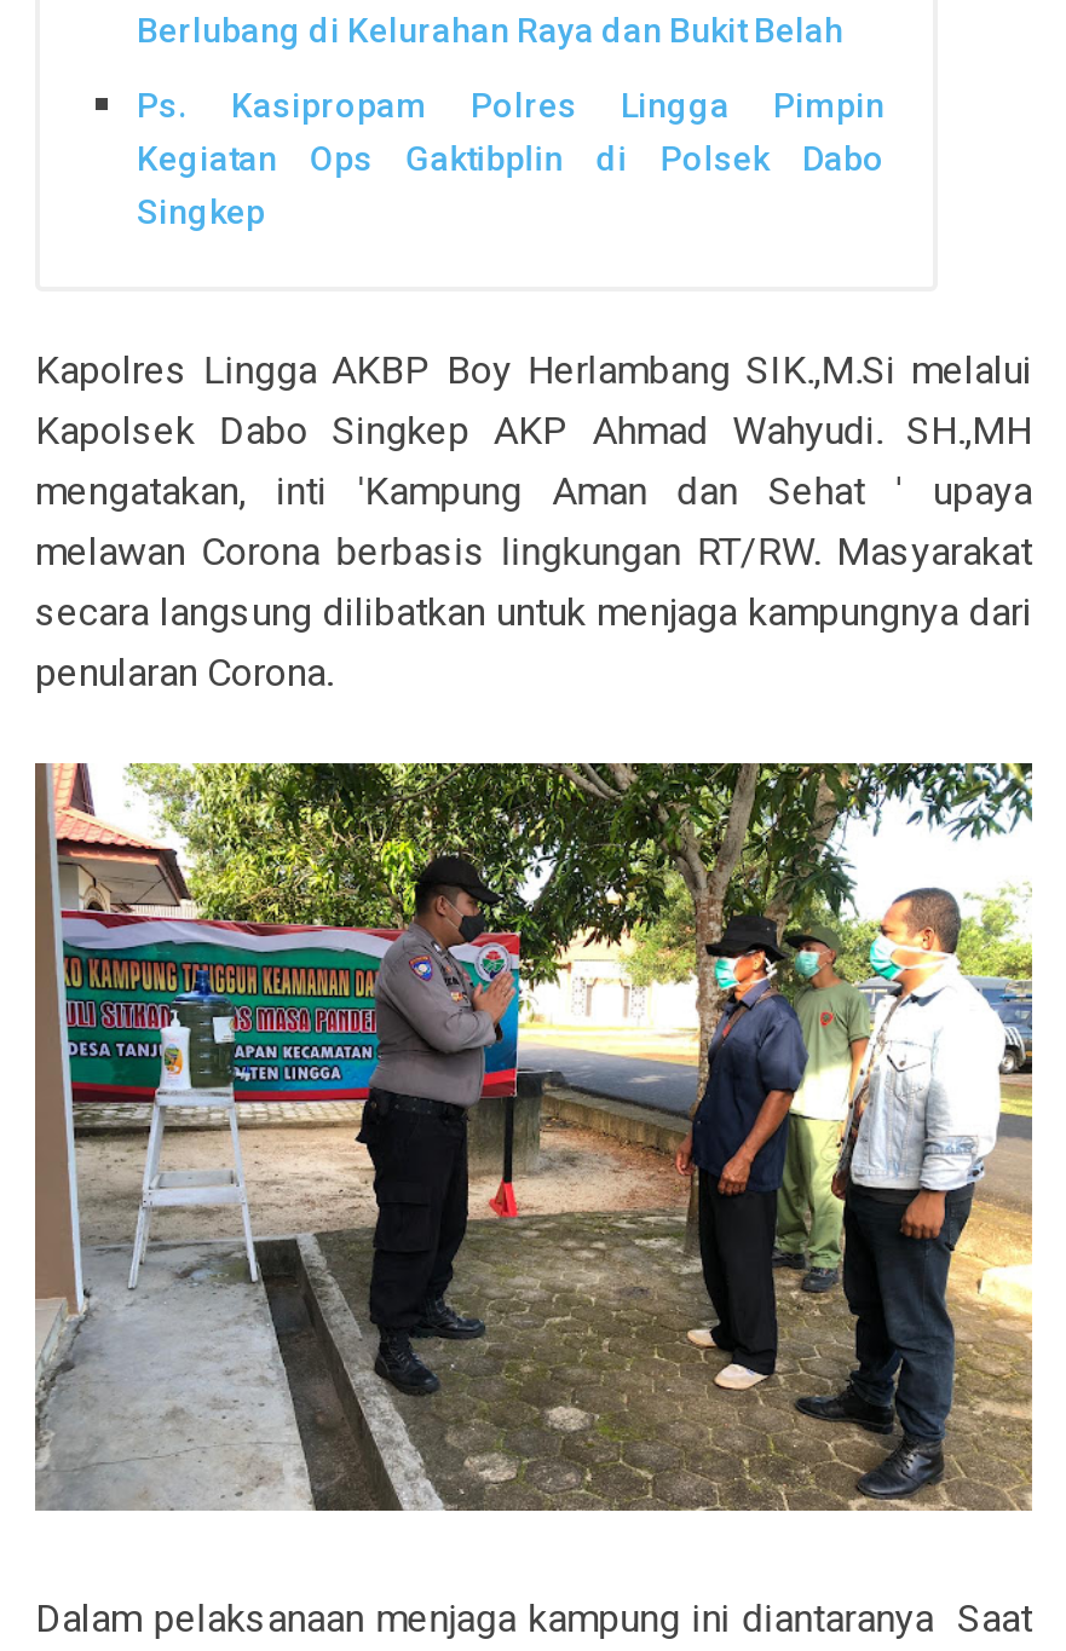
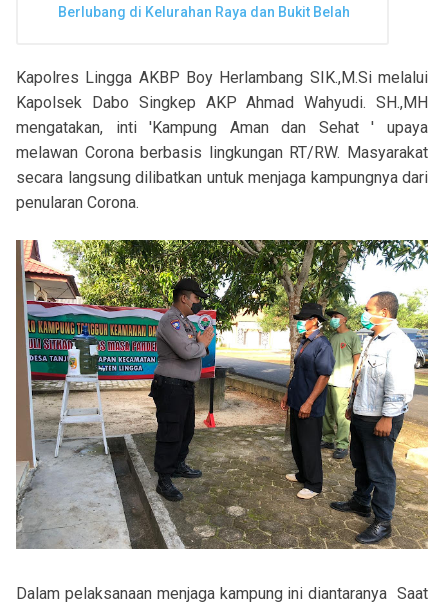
- Ps. Kasipropam Polres Lingga Pimpin
- Kegiatan Ops Gaktibplin di Polsek Dabo
- Singkep
